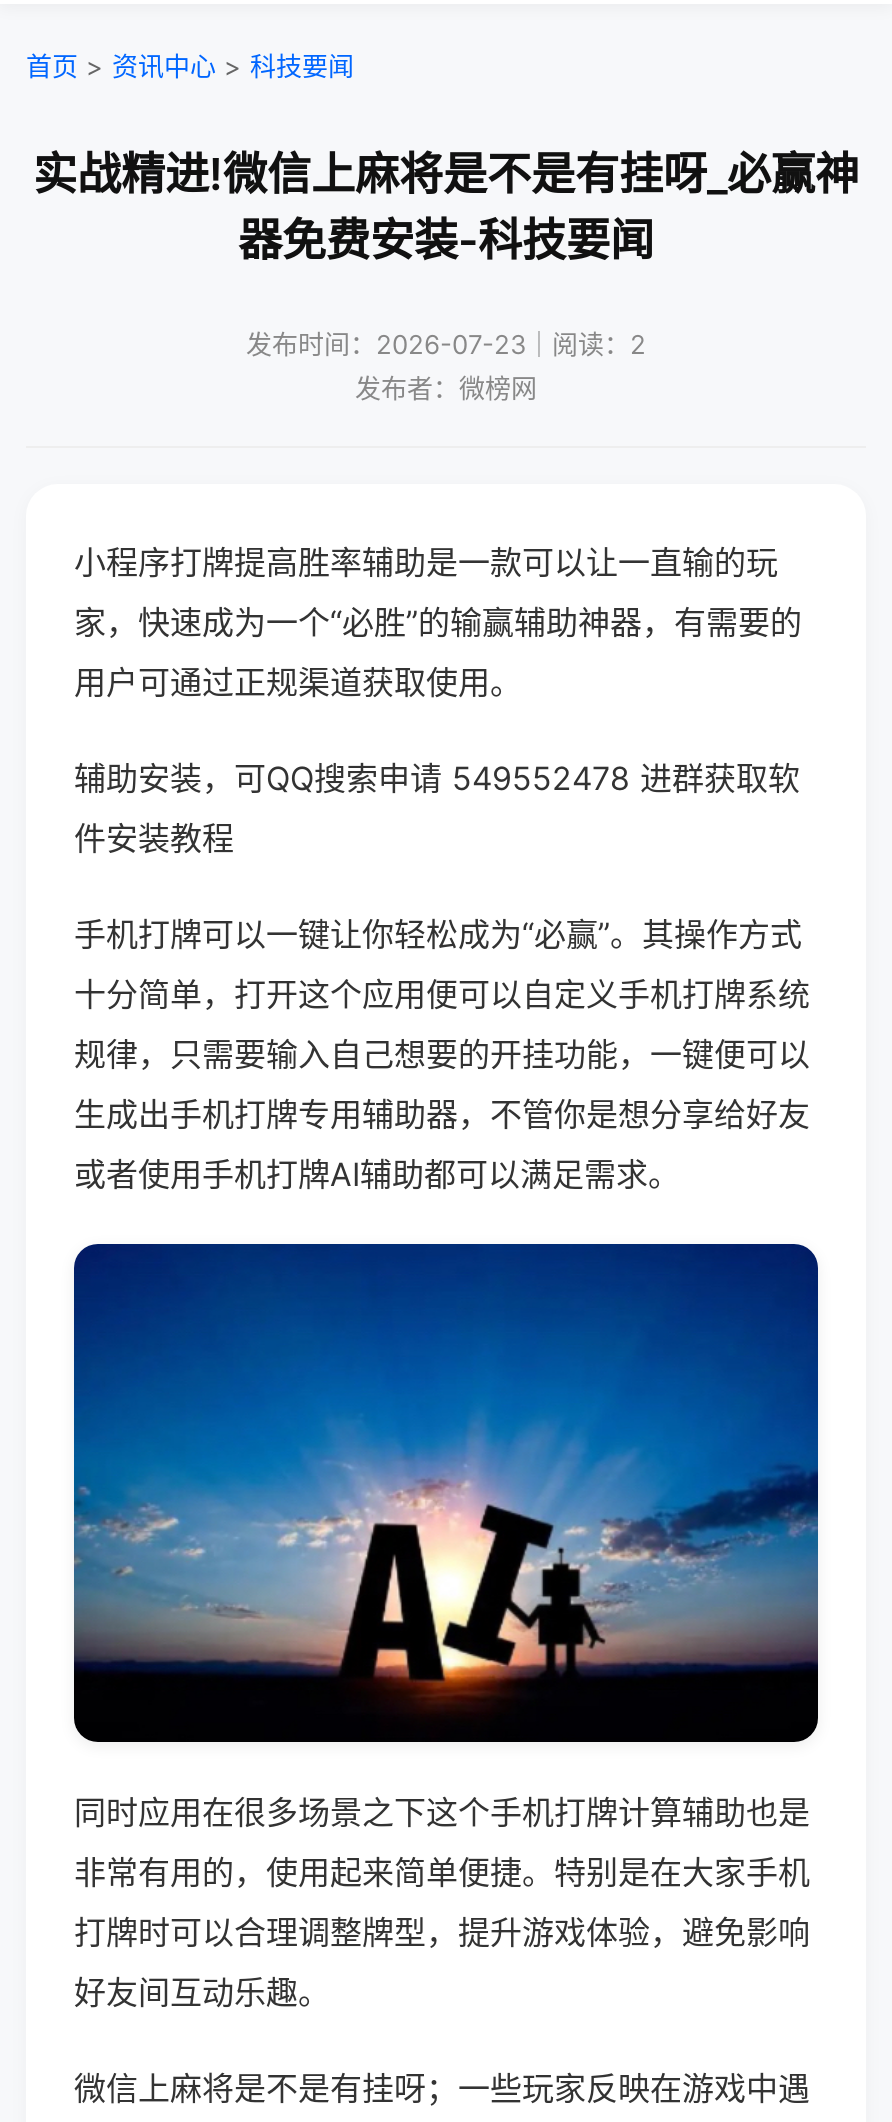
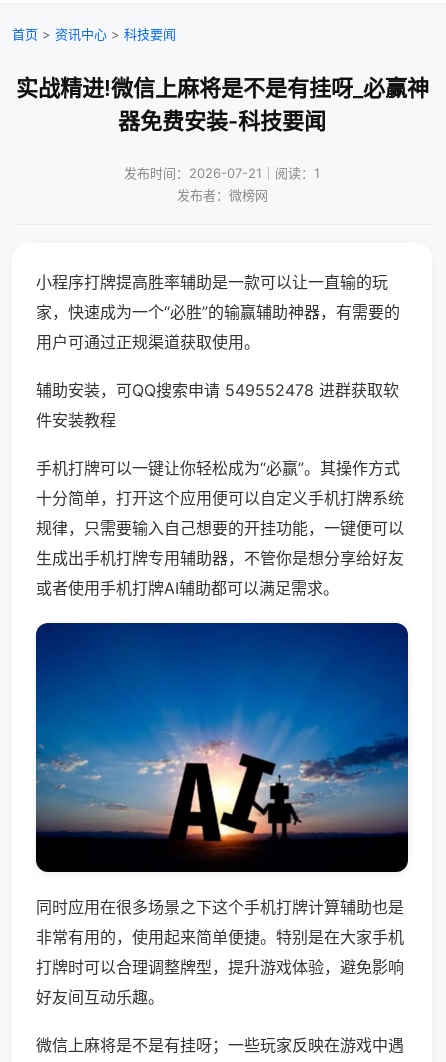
- 发布时间：2026-07-23｜阅读：2
+ 发布时间：2026-07-21｜阅读：1
